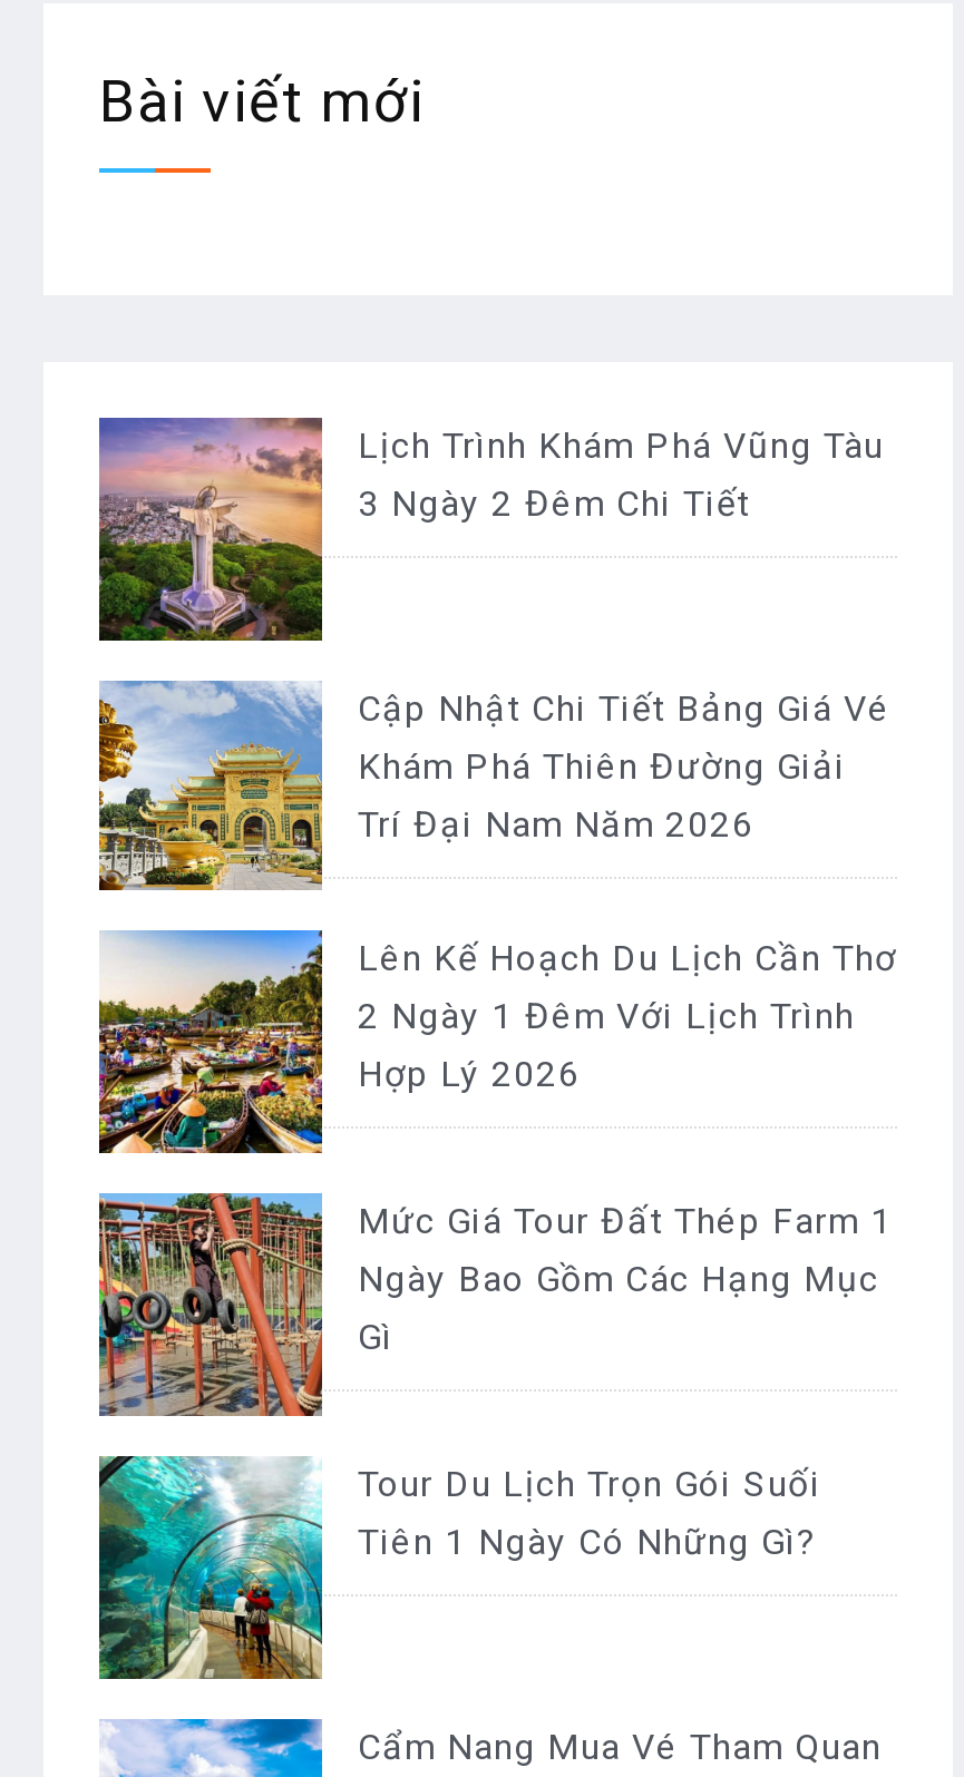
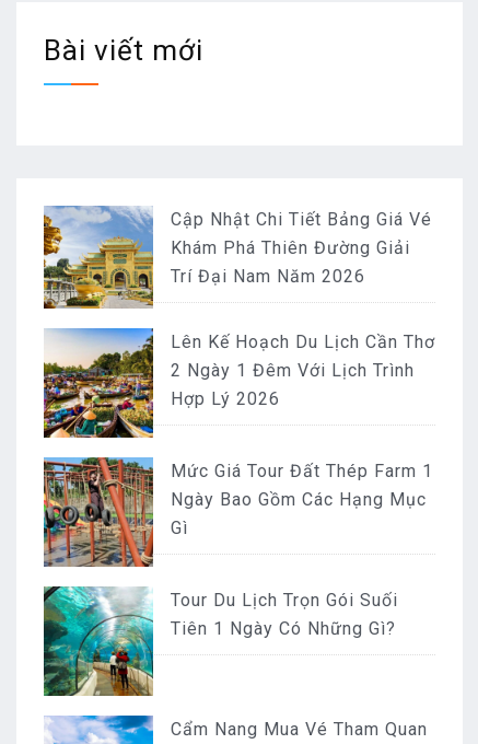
- [image]
- Lịch Trình Khám Phá Vũng Tàu
- 3 Ngày 2 Đêm Chi Tiết
